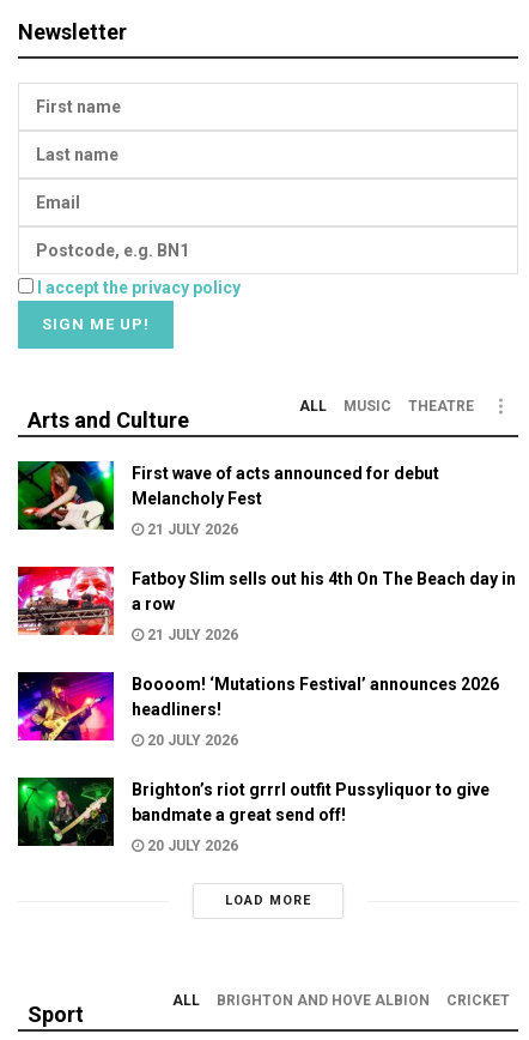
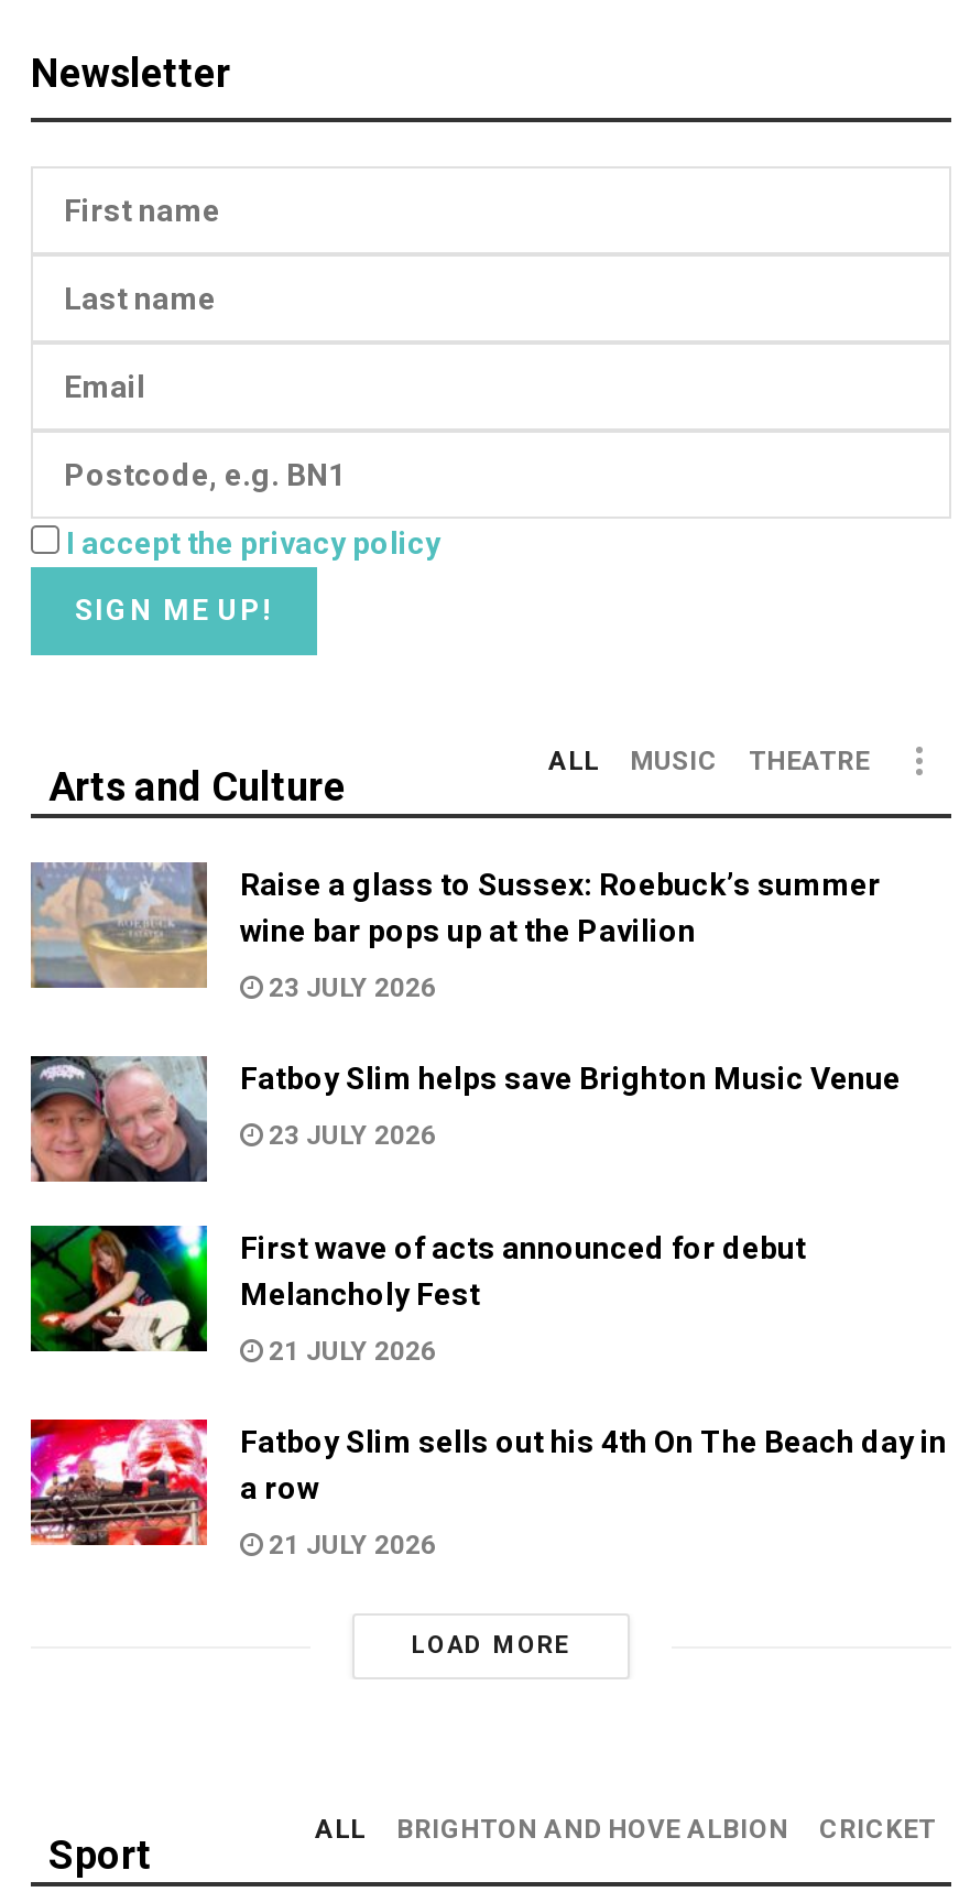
+ [image]

+ [image]
+ Raise a glass to Sussex: Roebuck’s summer
+ wine bar pops up at the Pavilion
+ 23 JULY 2026
+ Fatboy Slim helps save Brighton Music Venue
+ 23 JULY 2026

moved down: [image] | First wave of acts announced for debut | Melancholy Fest | 21 JULY 2026 | Fatboy Slim sells out his 4th On The Beach day in | a row | 21 JULY 2026

- [image]
- Boooom! ‘Mutations Festival’ announces 2026
- headliners!
- 20 JULY 2026
- Brighton’s riot grrrl outfit Pussyliquor to give
- bandmate a great send off!
- 20 JULY 2026

- [image]
